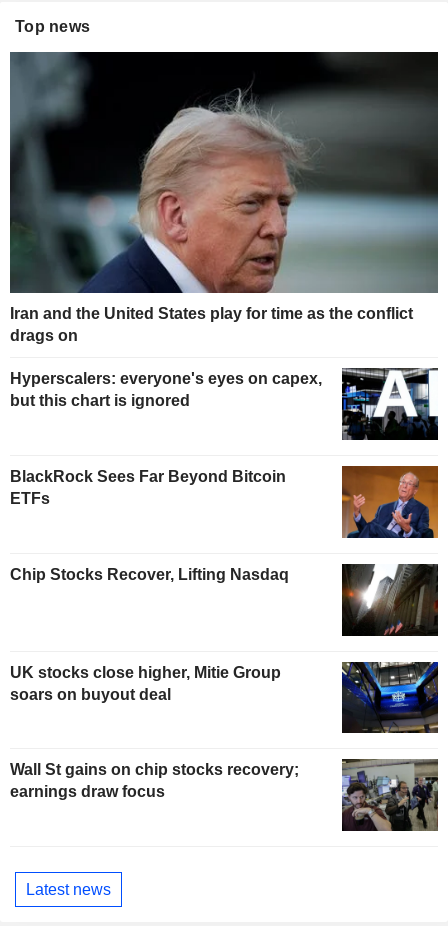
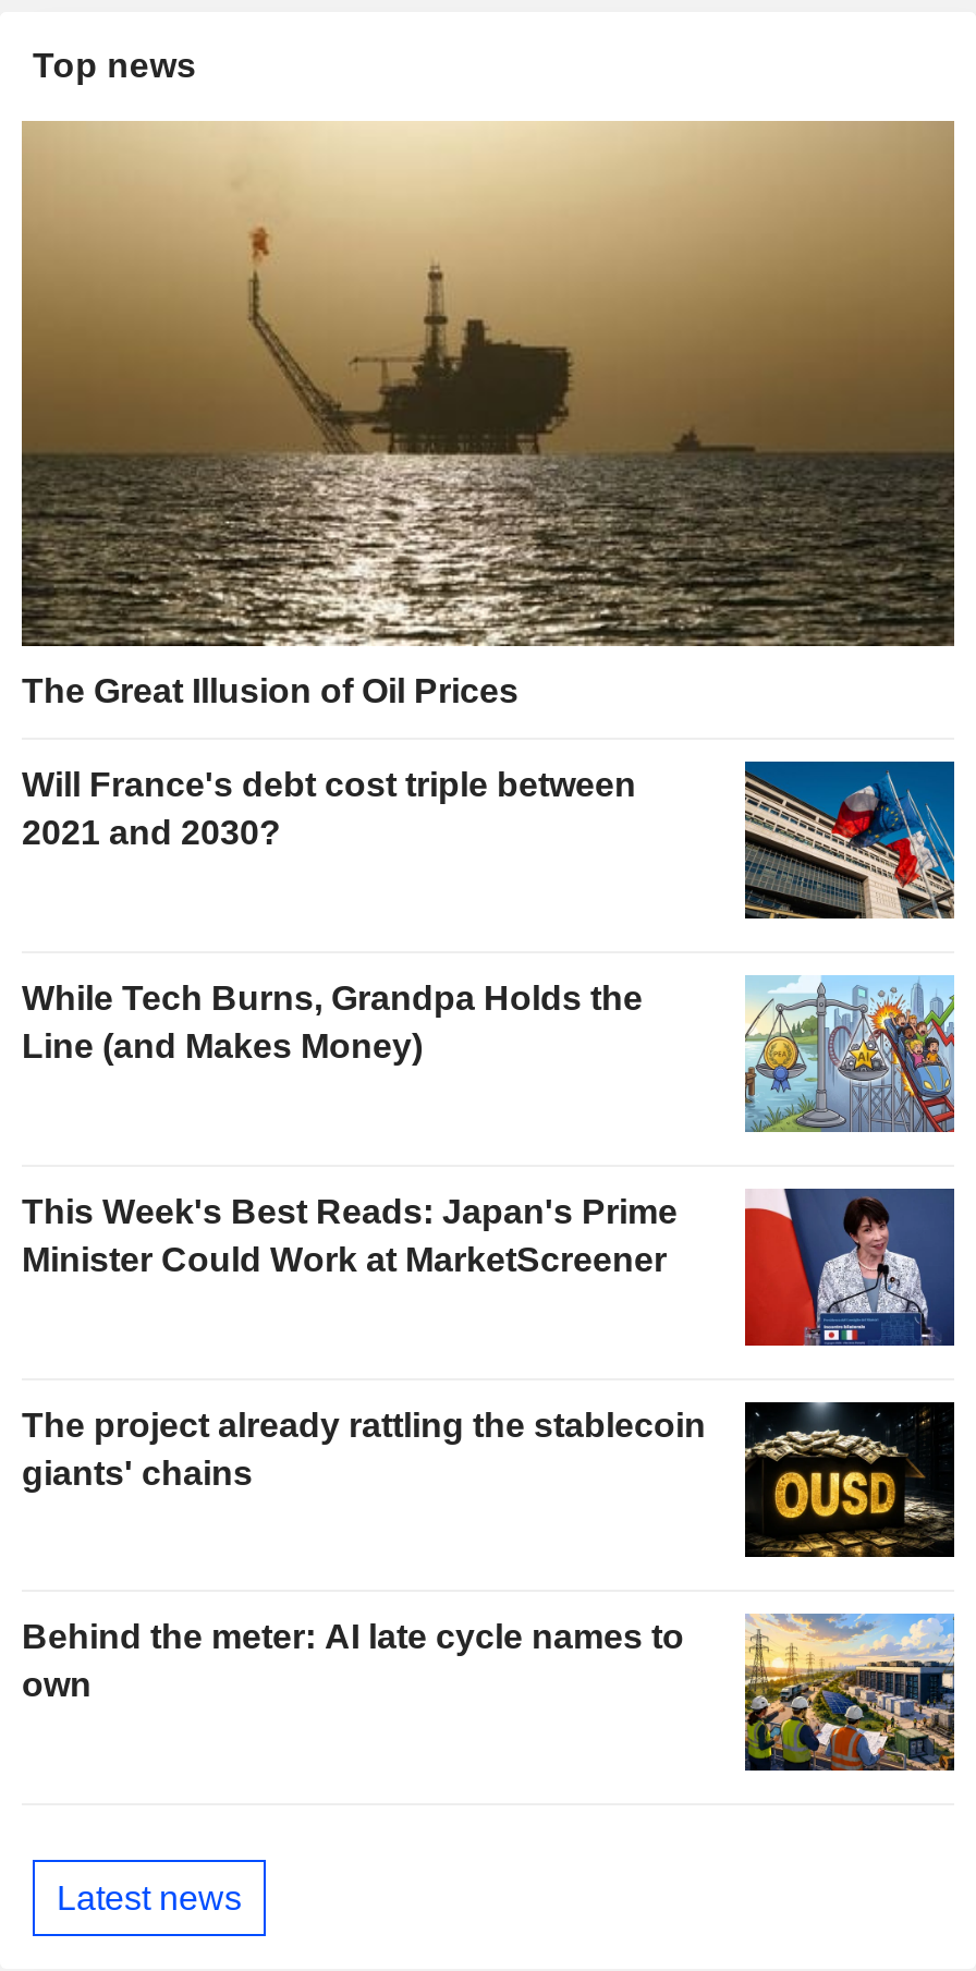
- [image]
- Iran and the United States play for time as the conflict
- drags on
+ [image]
+ The Great Illusion of Oil Prices

- Hyperscalers: everyone's eyes on capex,
- but this chart is ignored
+ Will France's debt cost triple between
+ 2021 and 2030?

- [image]
+ [image]

- BlackRock Sees Far Beyond Bitcoin
- ETFs
+ While Tech Burns, Grandpa Holds the
+ Line (and Makes Money)

- [image]
+ [image]

- Chip Stocks Recover, Lifting Nasdaq
+ This Week's Best Reads: Japan's Prime
+ Minister Could Work at MarketScreener

- [image]
+ [image]

- UK stocks close higher, Mitie Group
- soars on buyout deal
+ The project already rattling the stablecoin
+ giants' chains

- [image]
+ [image]

- Wall St gains on chip stocks recovery;
- earnings draw focus
+ Behind the meter: AI late cycle names to
+ own

- [image]
+ [image]
